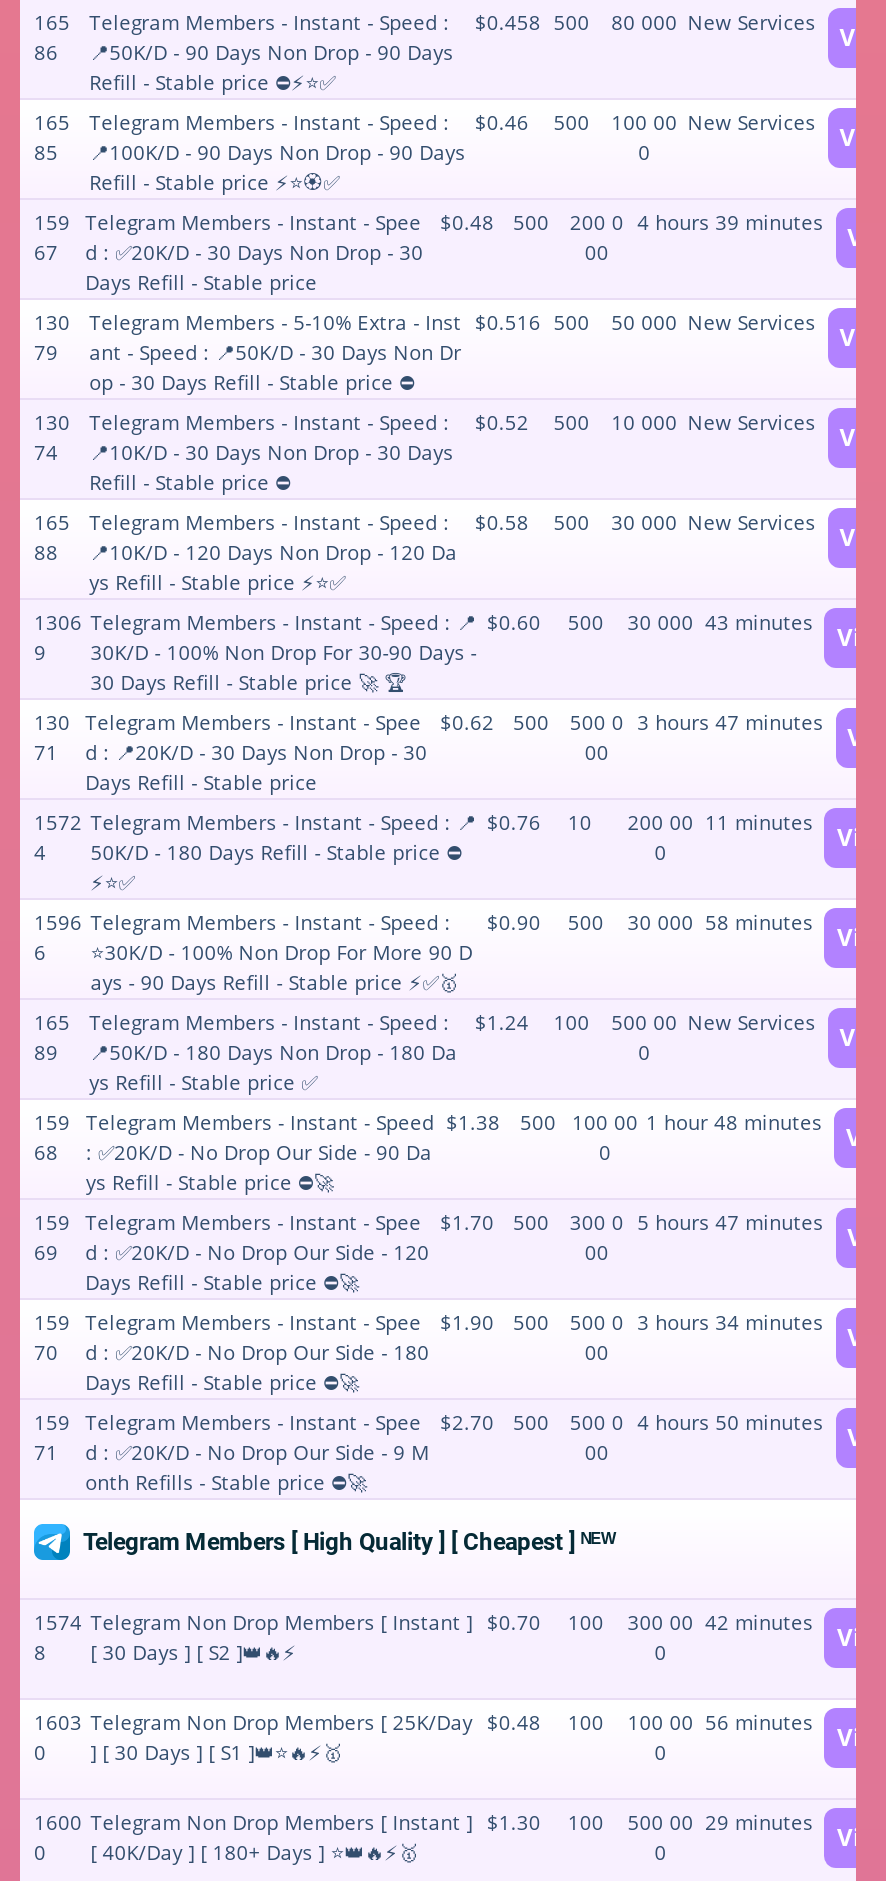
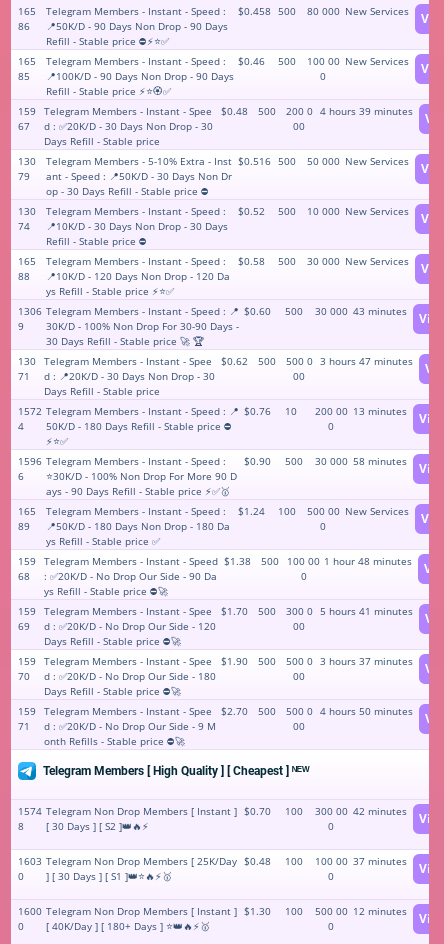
- 11 minutes
+ 13 minutes

- 5 hours 47 minutes
+ 5 hours 41 minutes

- 3 hours 34 minutes
+ 3 hours 37 minutes

- 56 minutes
+ 37 minutes

- 29 minutes
+ 12 minutes
